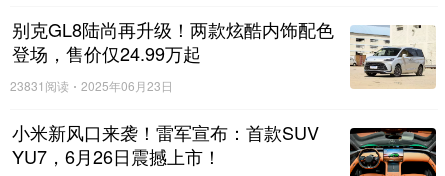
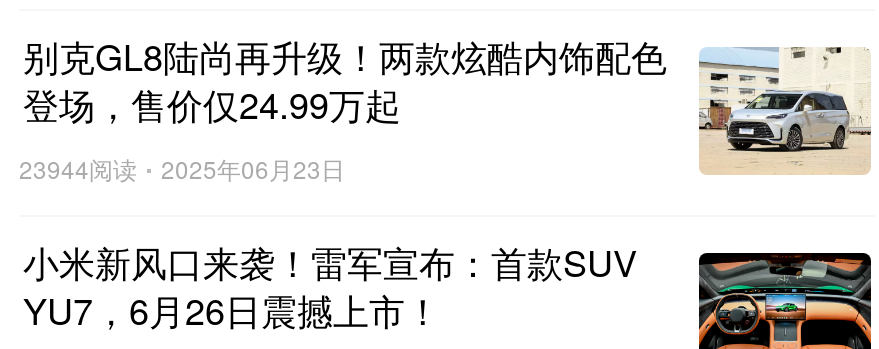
- 23831阅读 2025年06月23日
+ 23944阅读 2025年06月23日
